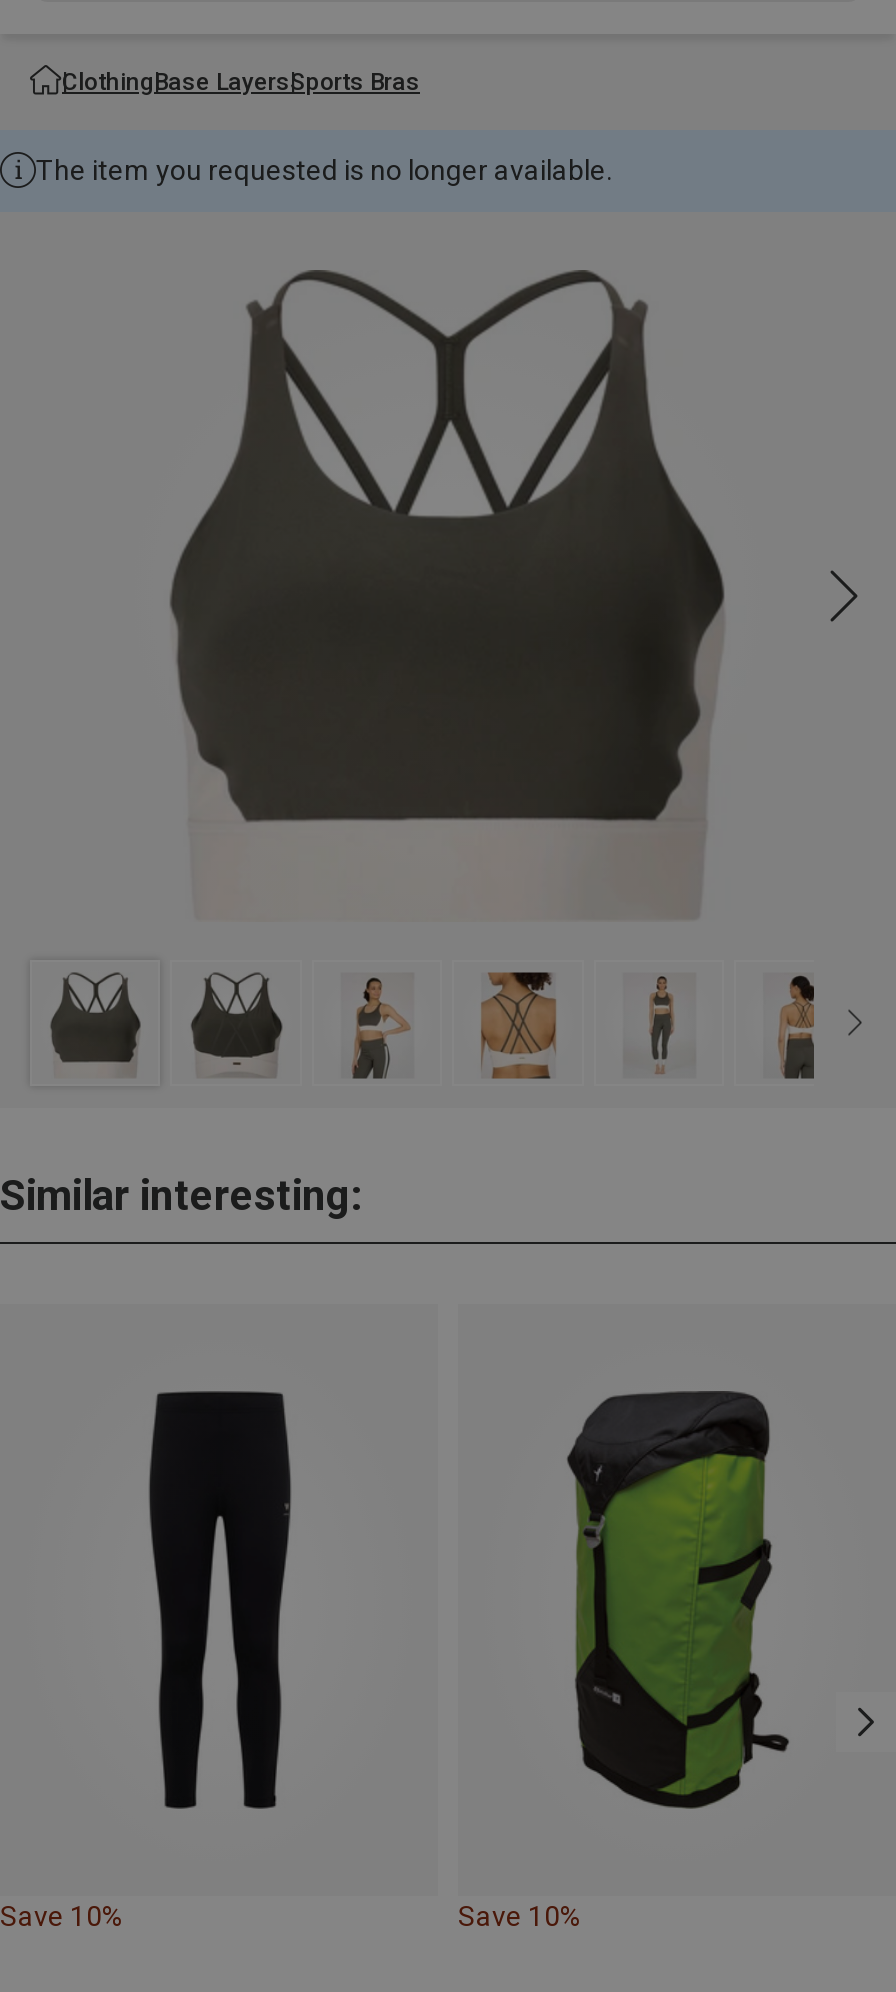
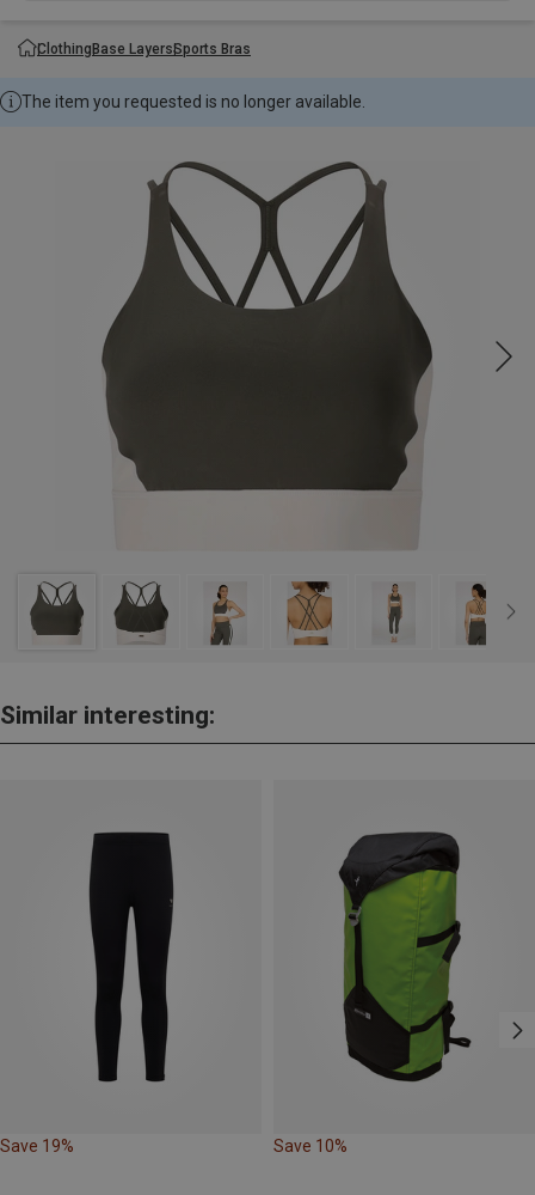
- Save 10%
+ Save 19%
